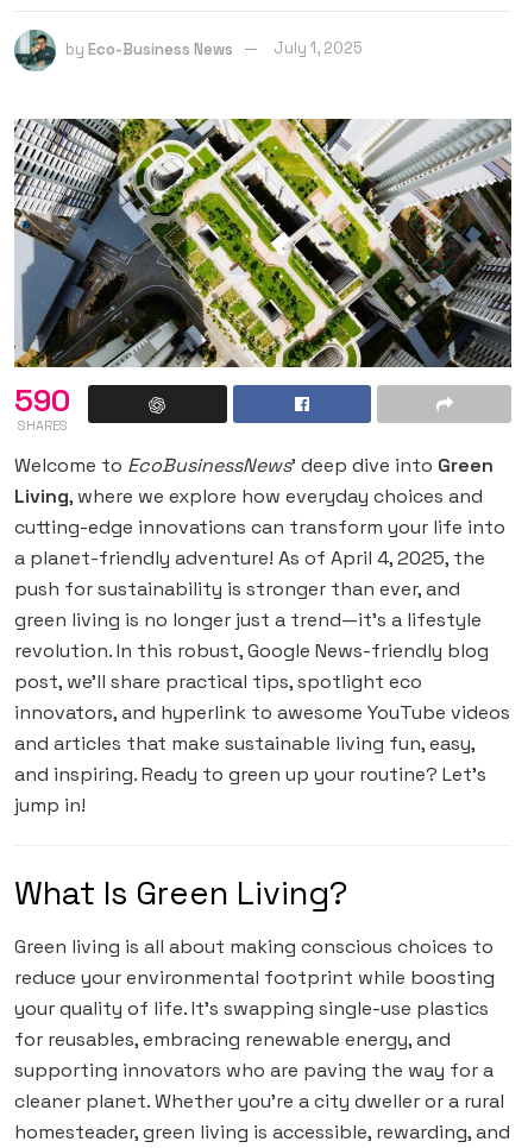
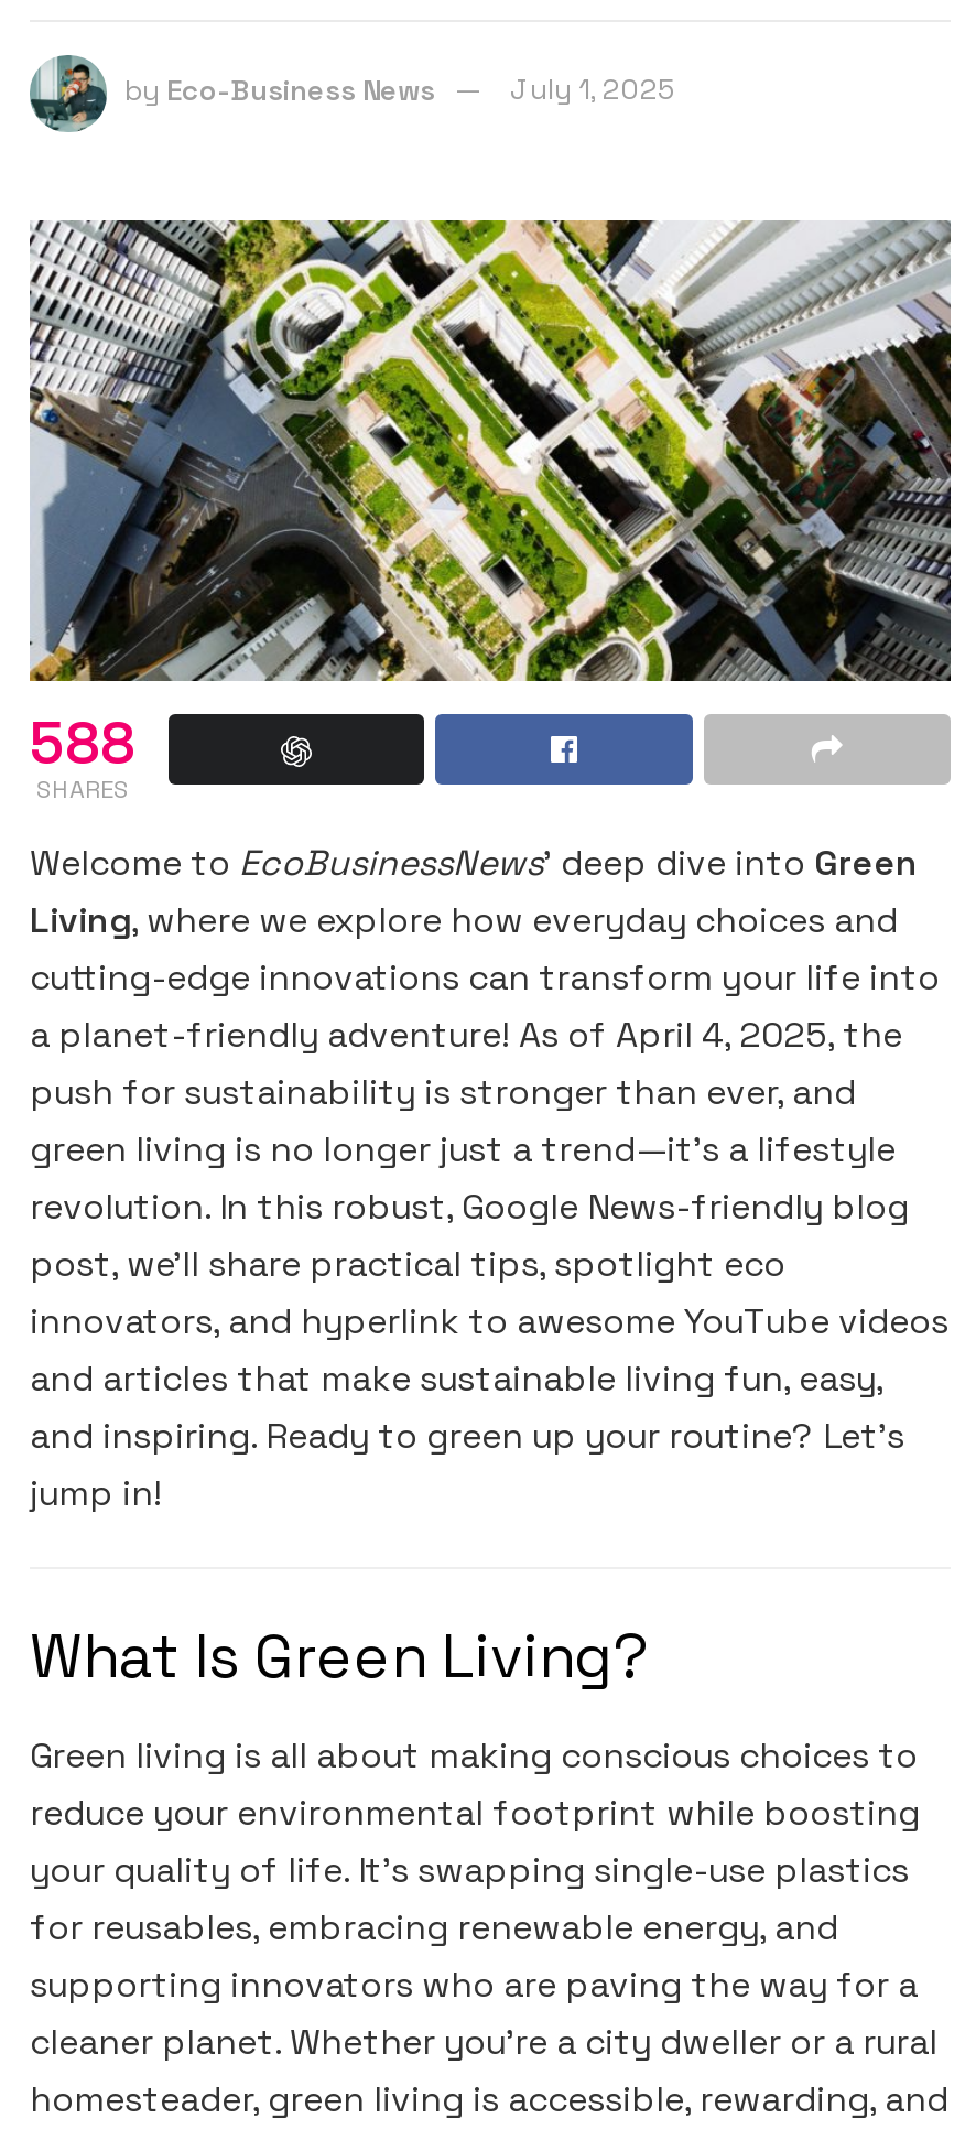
- 590
+ 588
